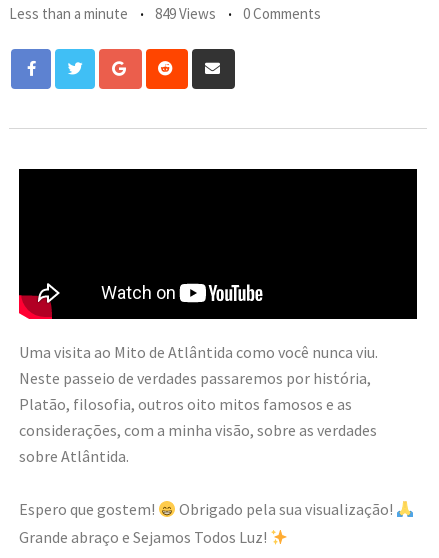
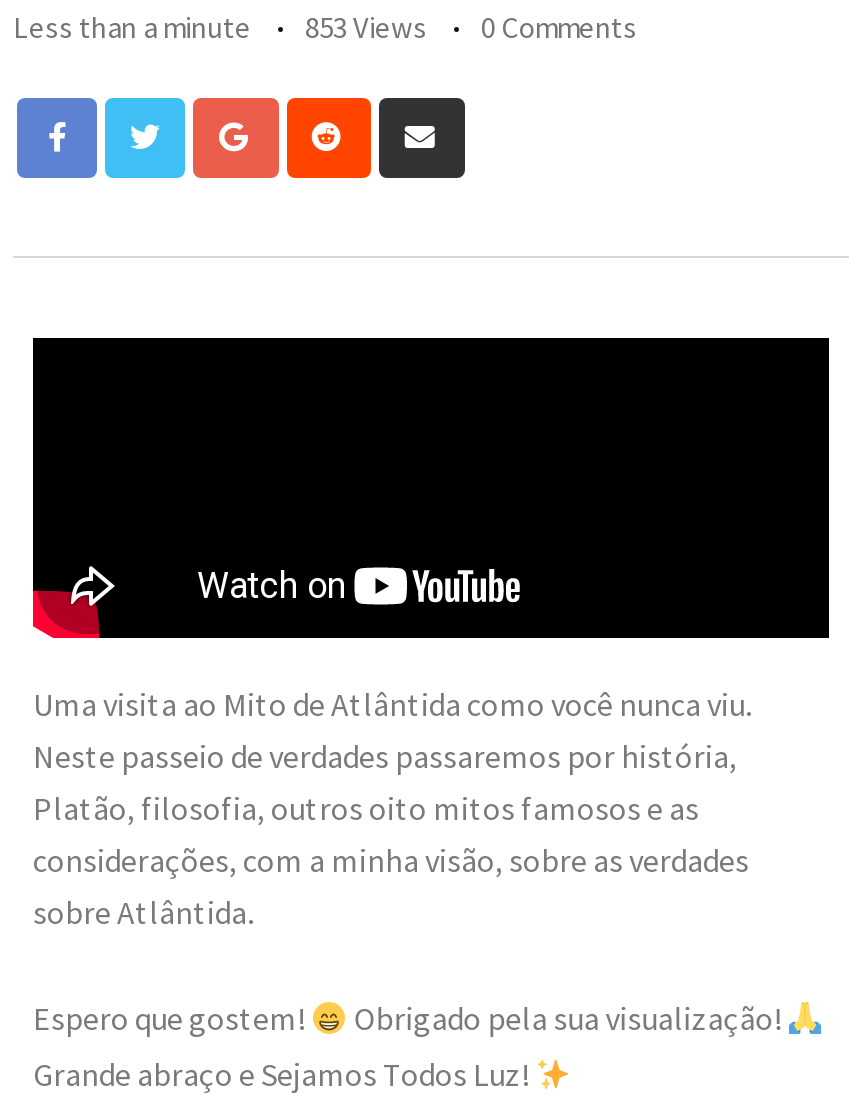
- Less than a minute 849 Views 0 Comments
+ Less than a minute 853 Views 0 Comments
